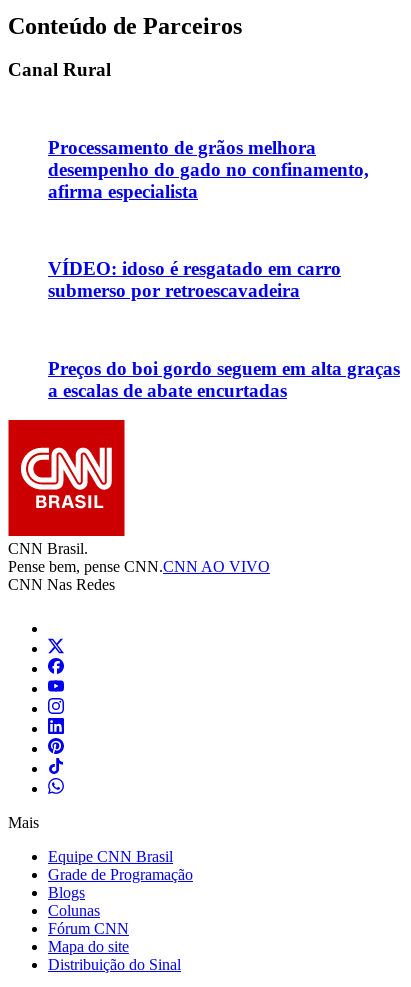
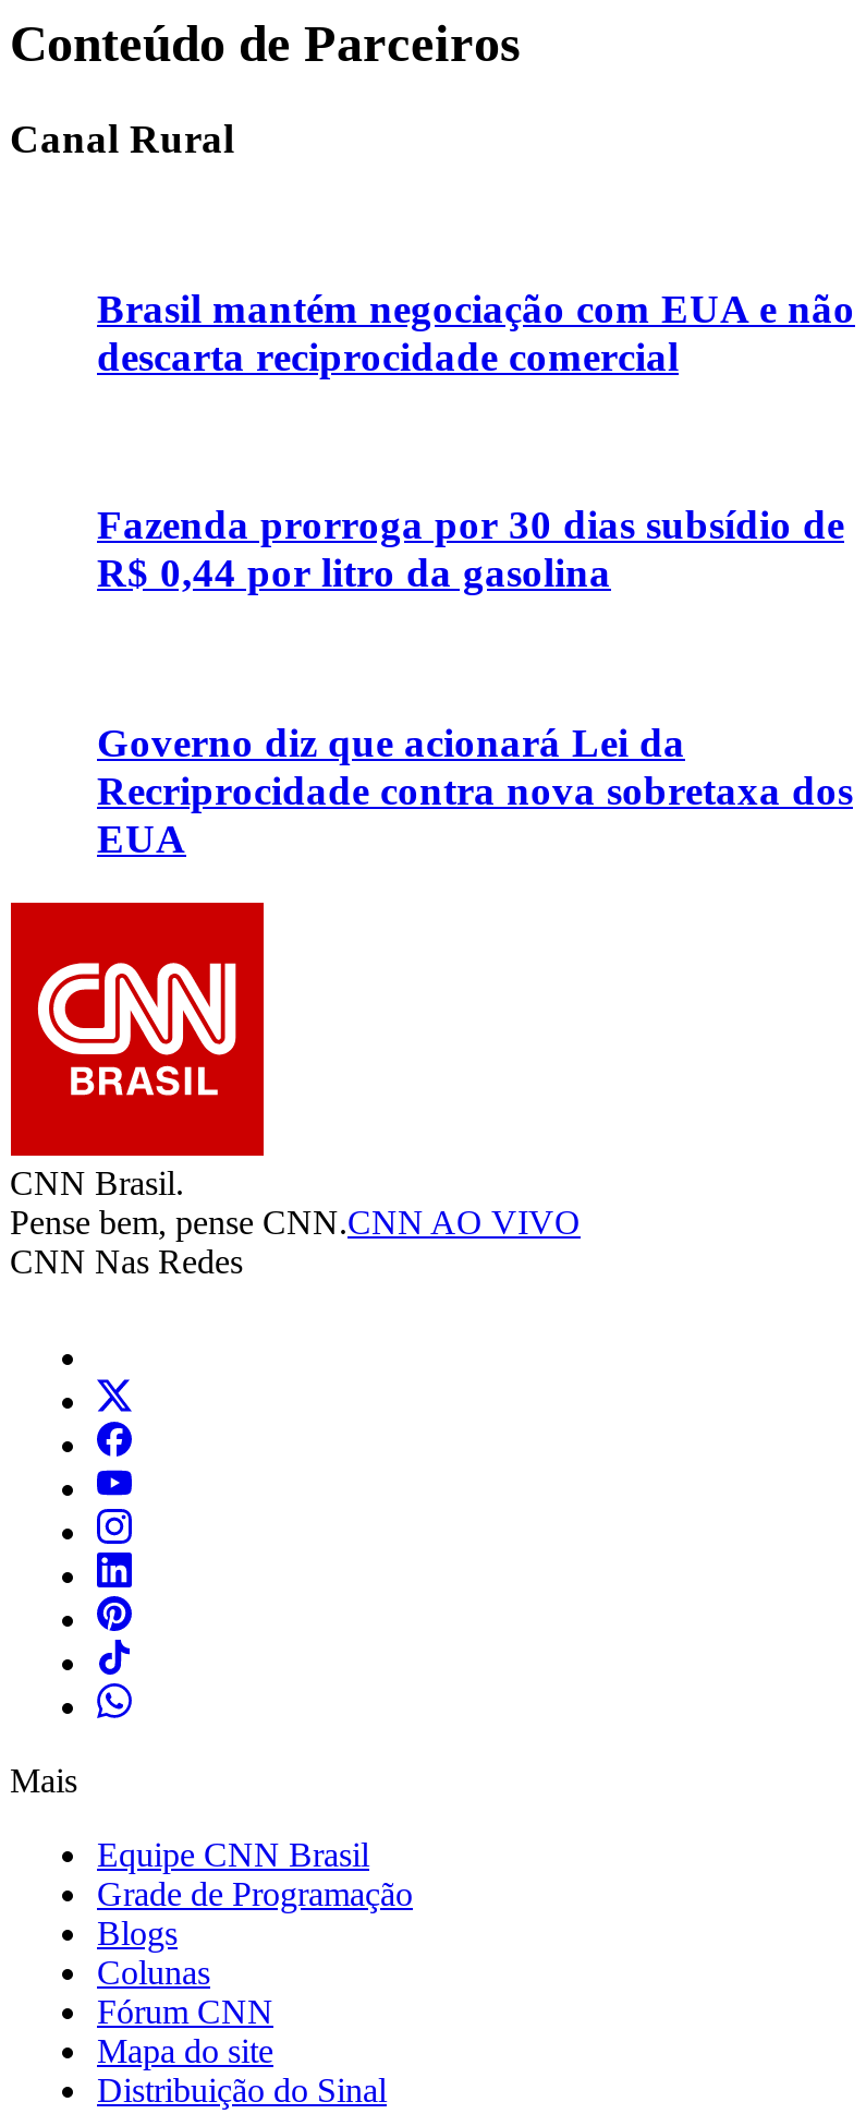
- Processamento de grãos melhora
- desempenho do gado no confinamento,
- afirma especialista
+ Brasil mantém negociação com EUA e não
+ descarta reciprocidade comercial

- VÍDEO: idoso é resgatado em carro
- submerso por retroescavadeira
+ Fazenda prorroga por 30 dias subsídio de
+ R$ 0,44 por litro da gasolina

- Preços do boi gordo seguem em alta graças
- a escalas de abate encurtadas
+ Governo diz que acionará Lei da
+ Recriprocidade contra nova sobretaxa dos
+ EUA
